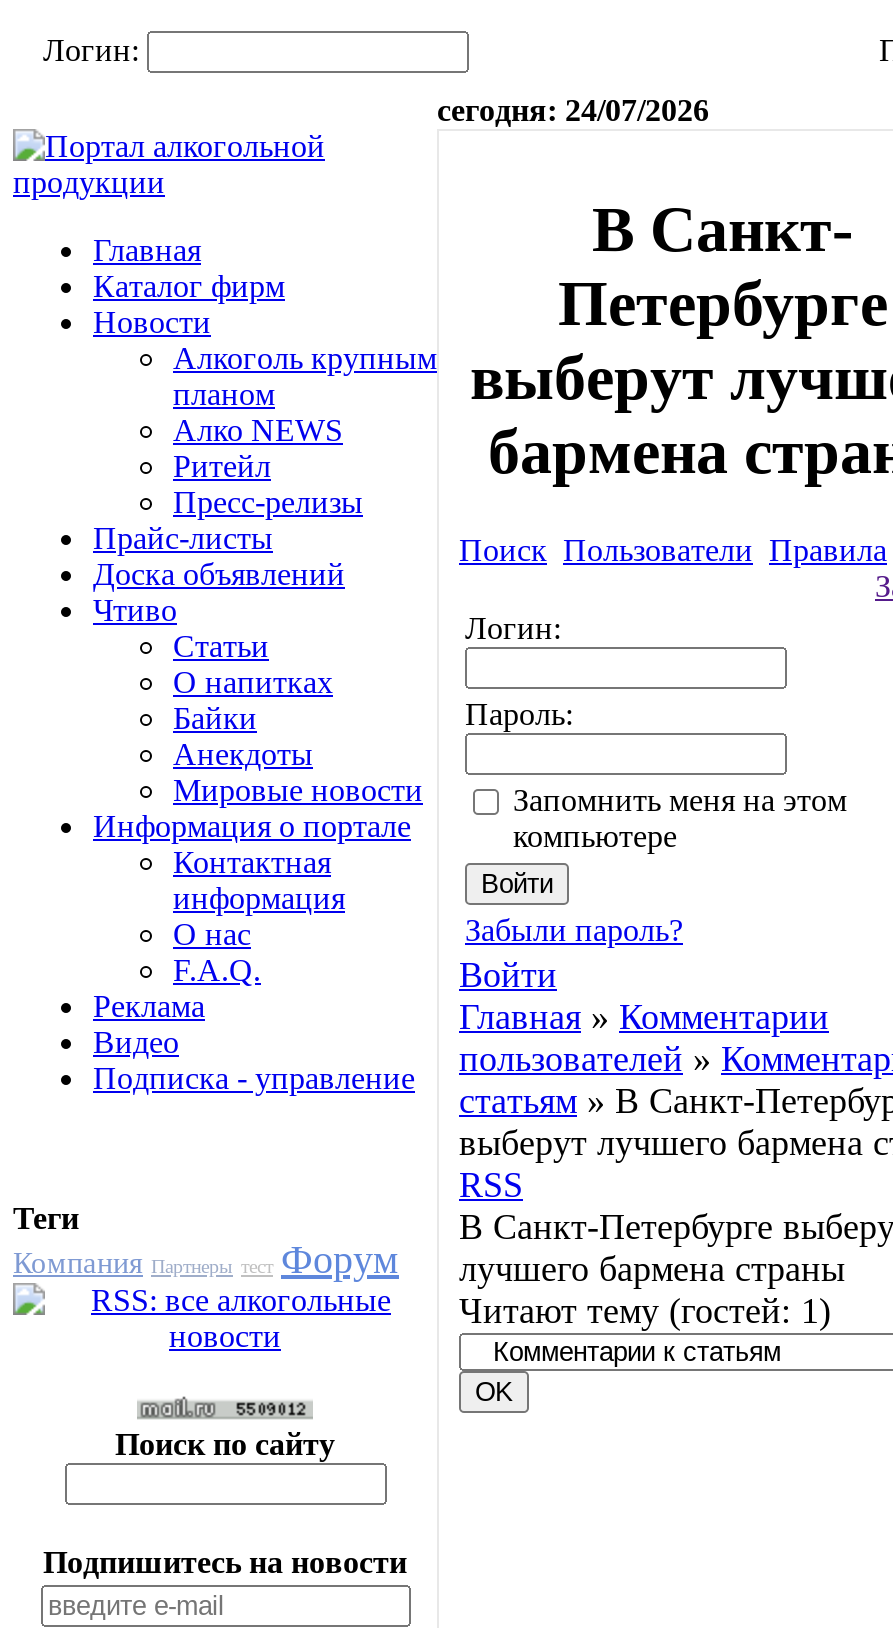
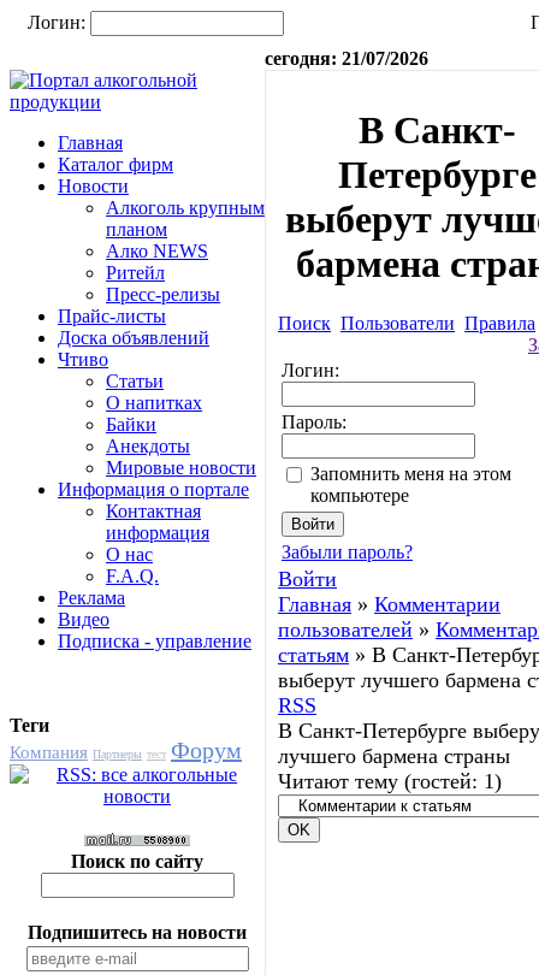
- сегодня: 24/07/2026
+ сегодня: 21/07/2026
